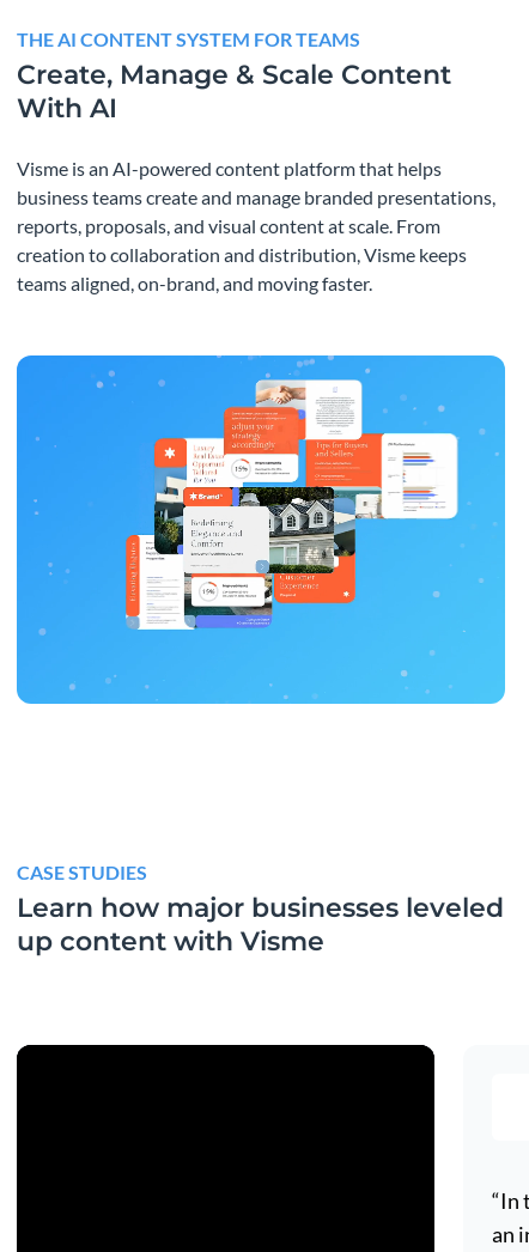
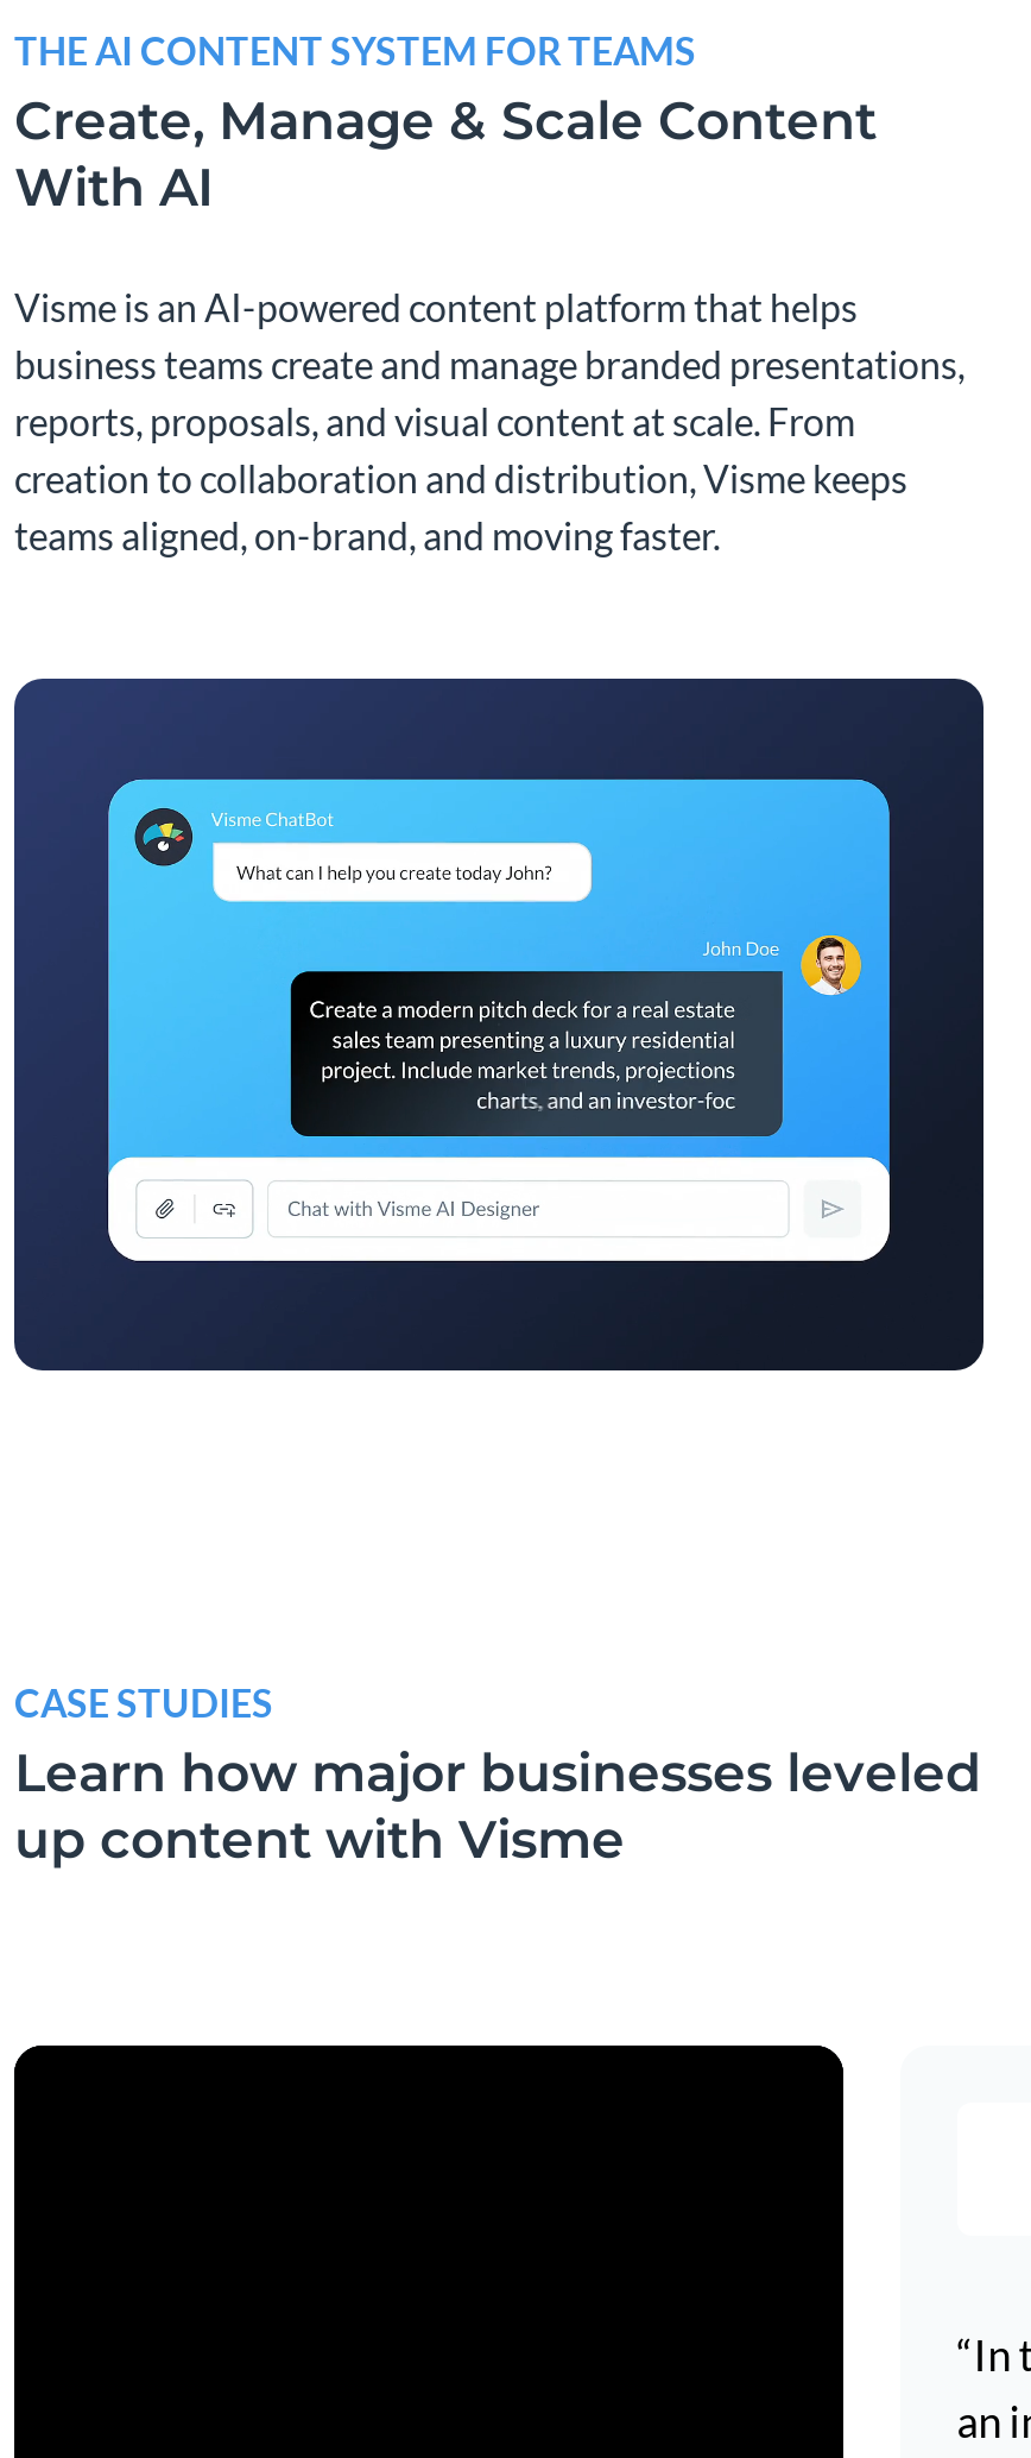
- [image]
+ [image]
